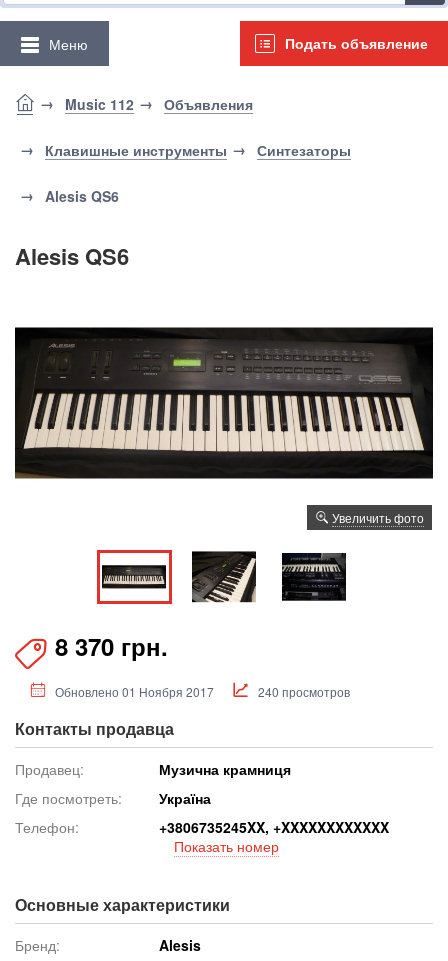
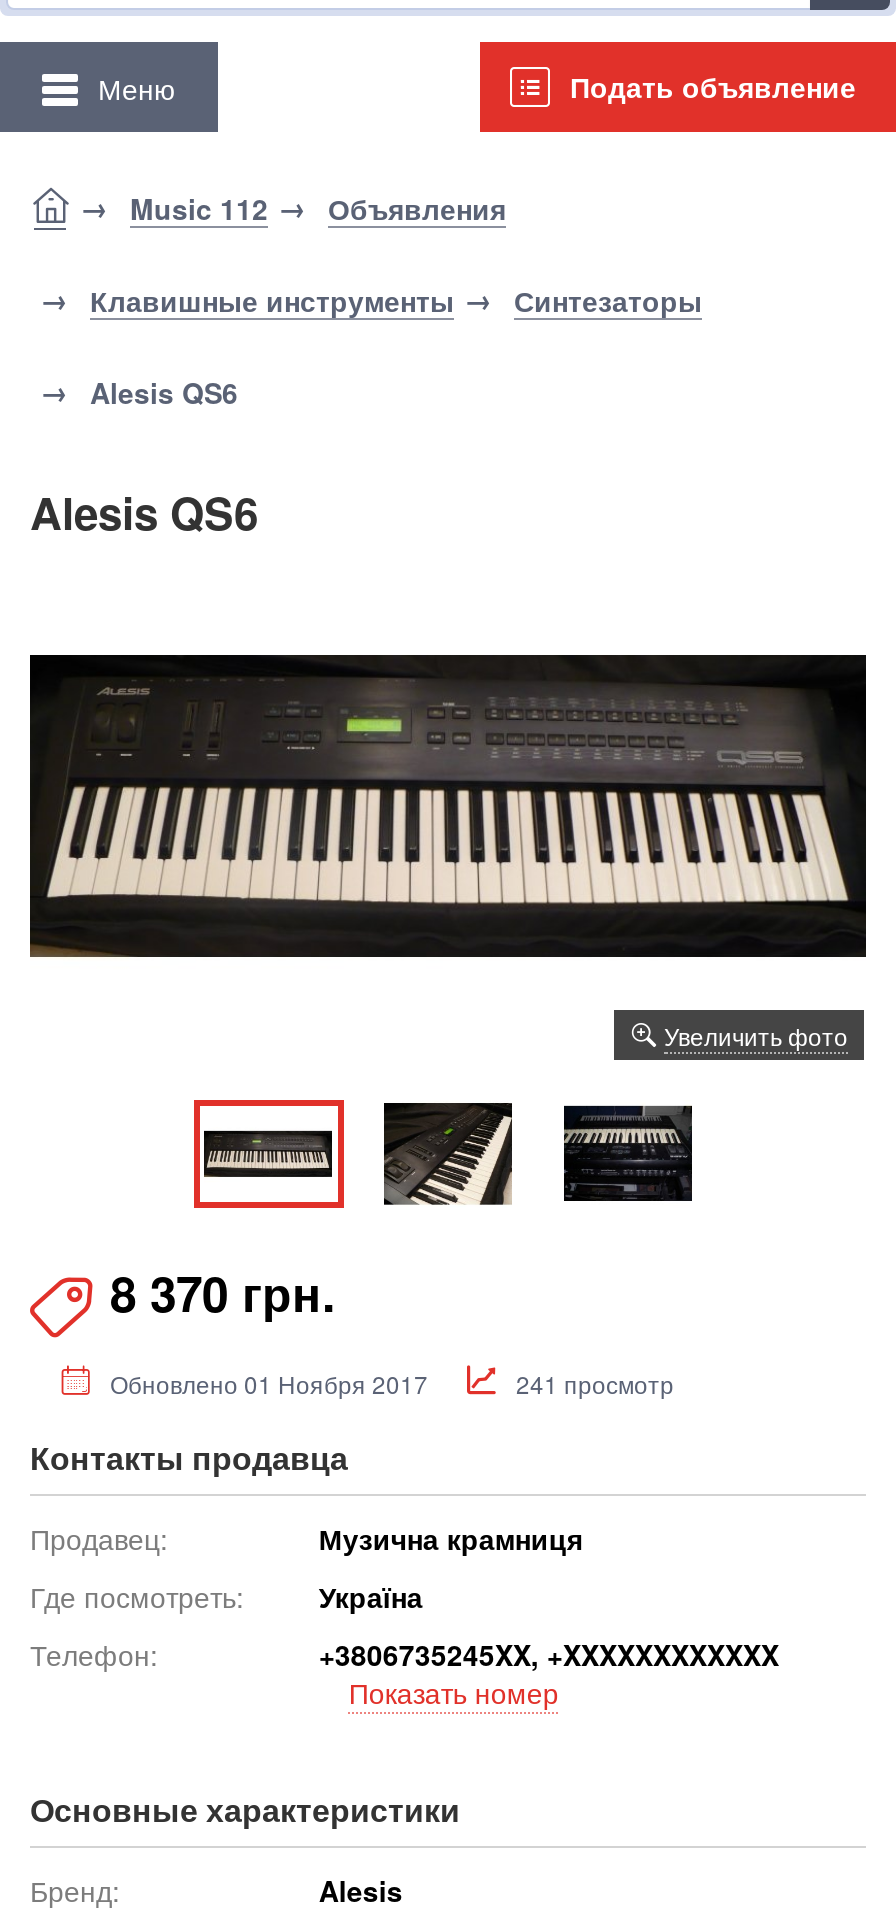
- 240 просмотров
+ 241 просмотр
